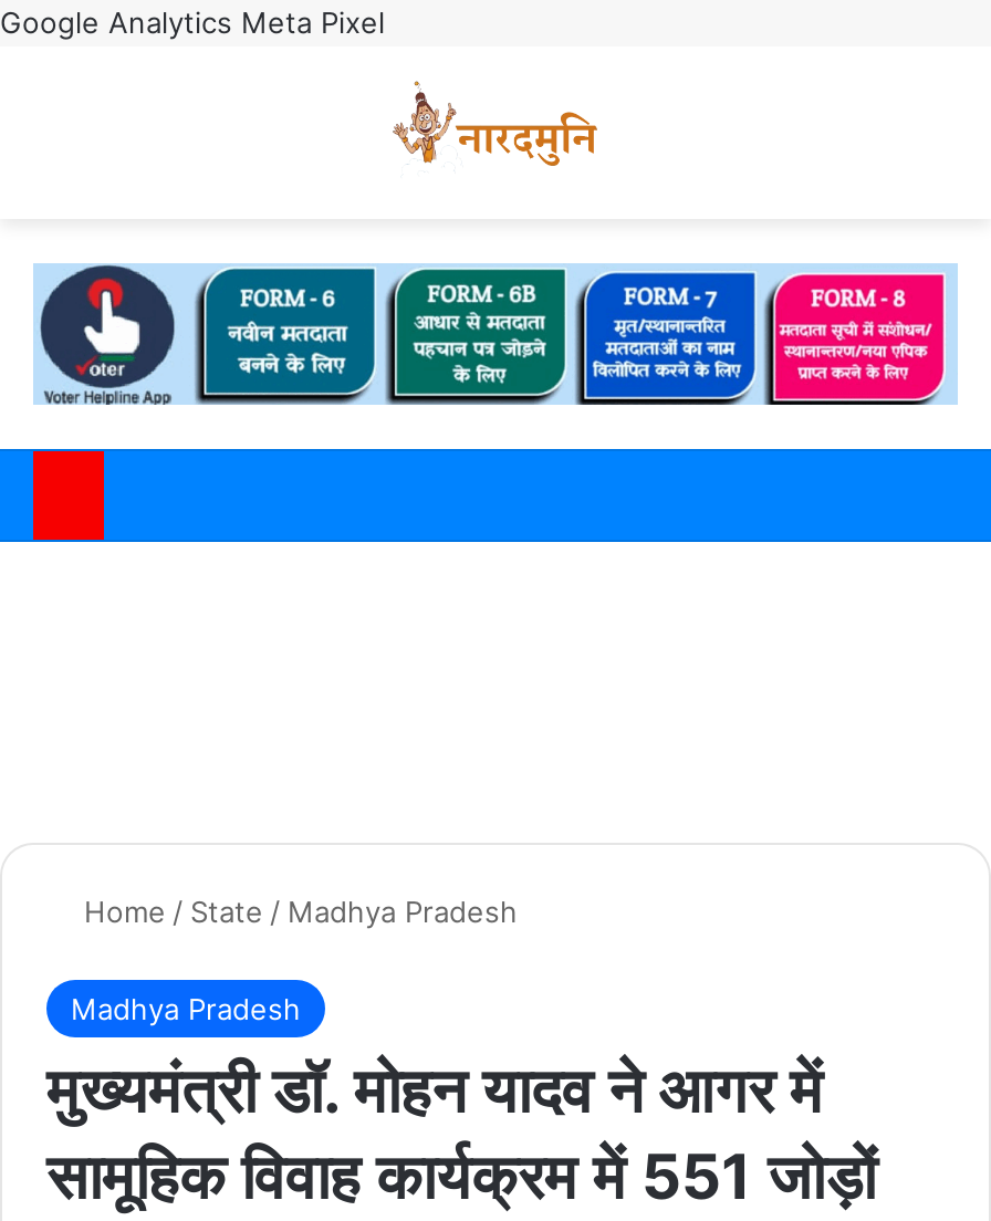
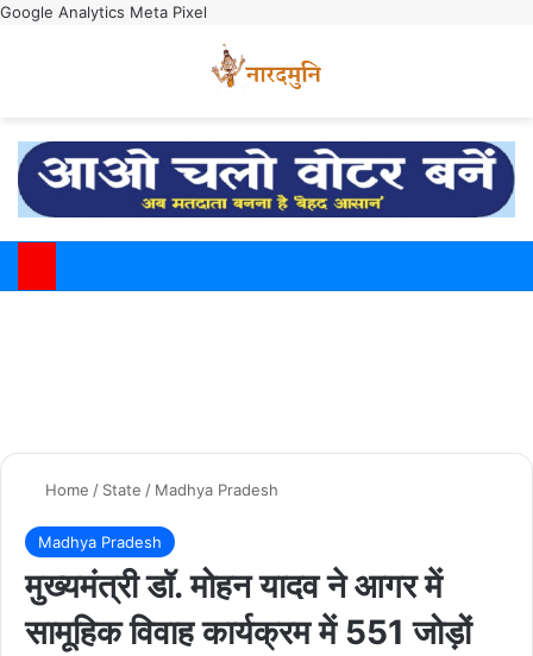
- [image]
+ [image]
